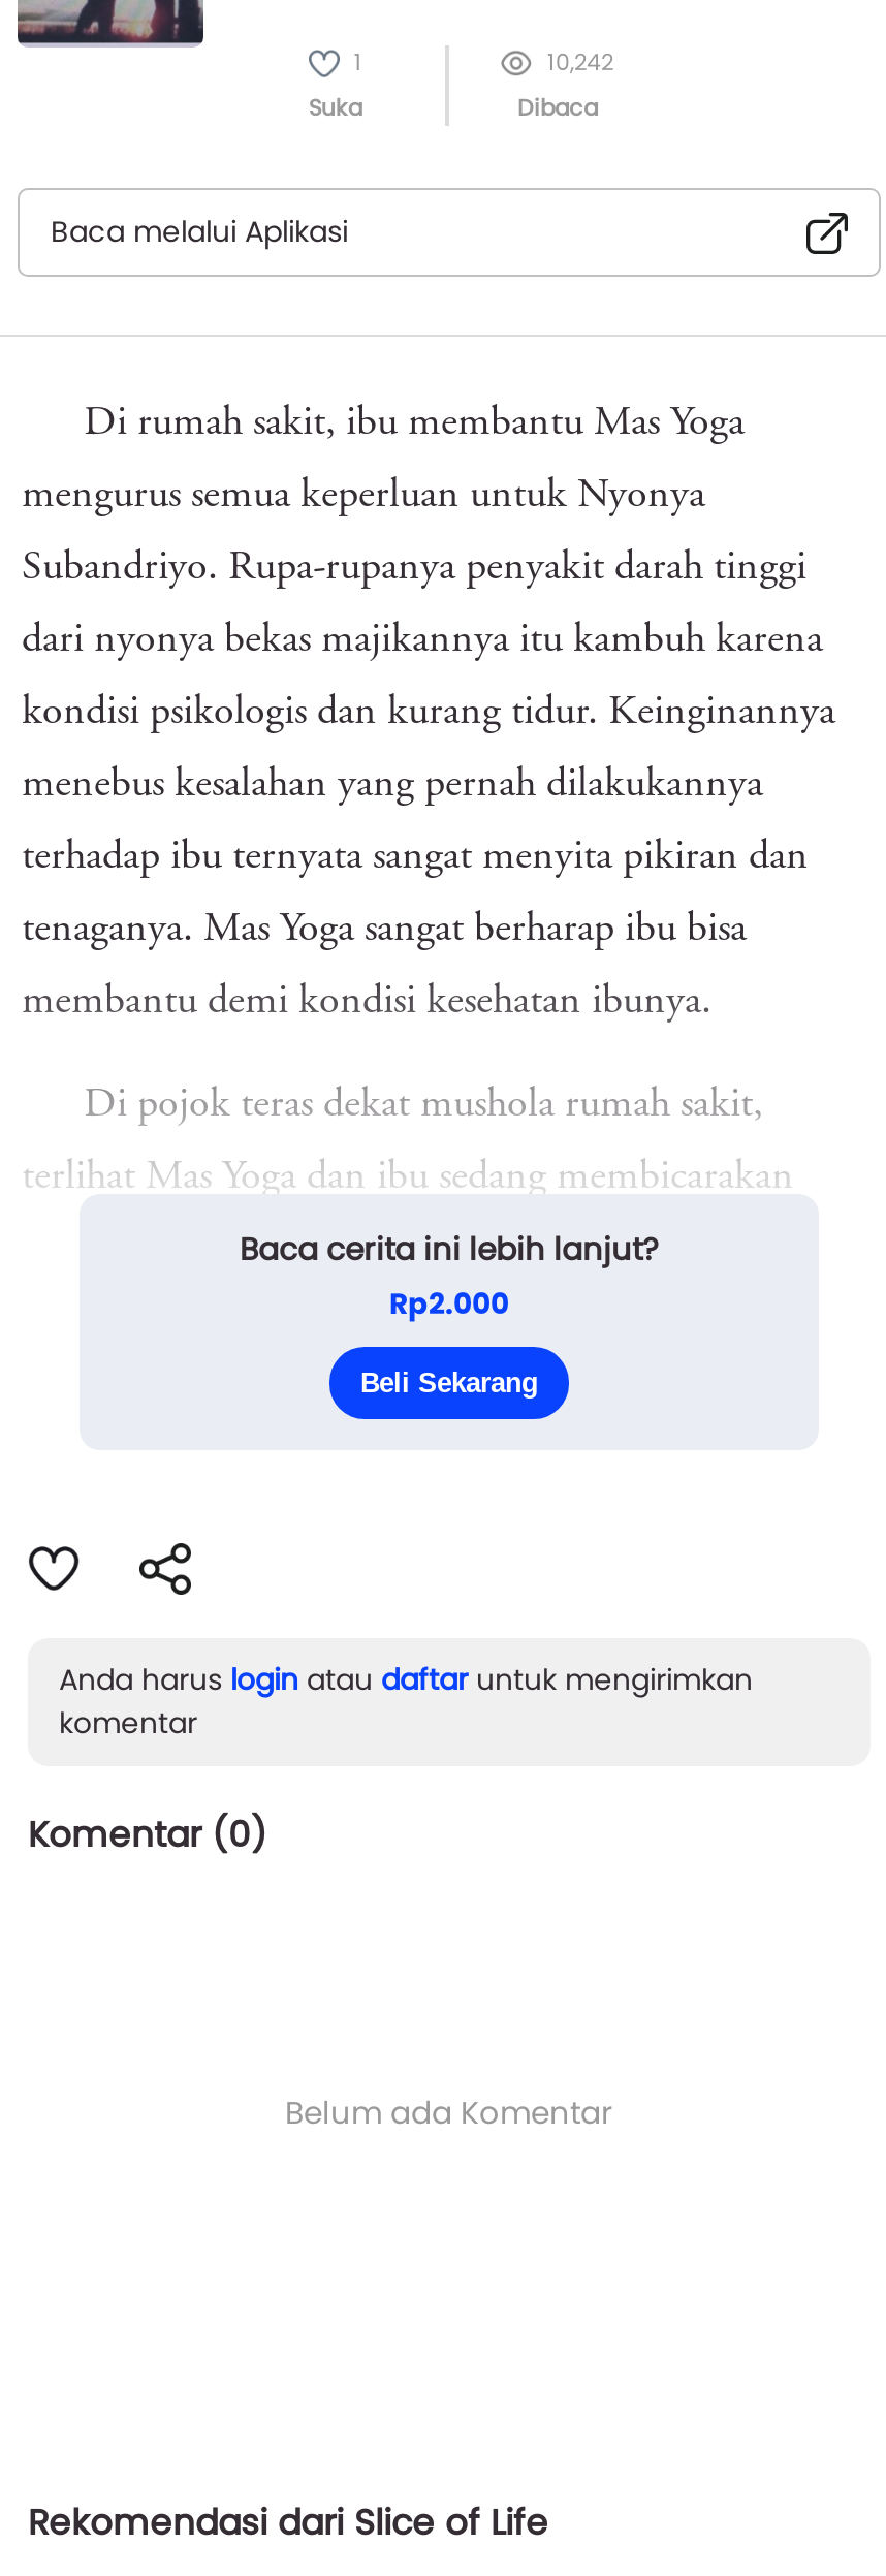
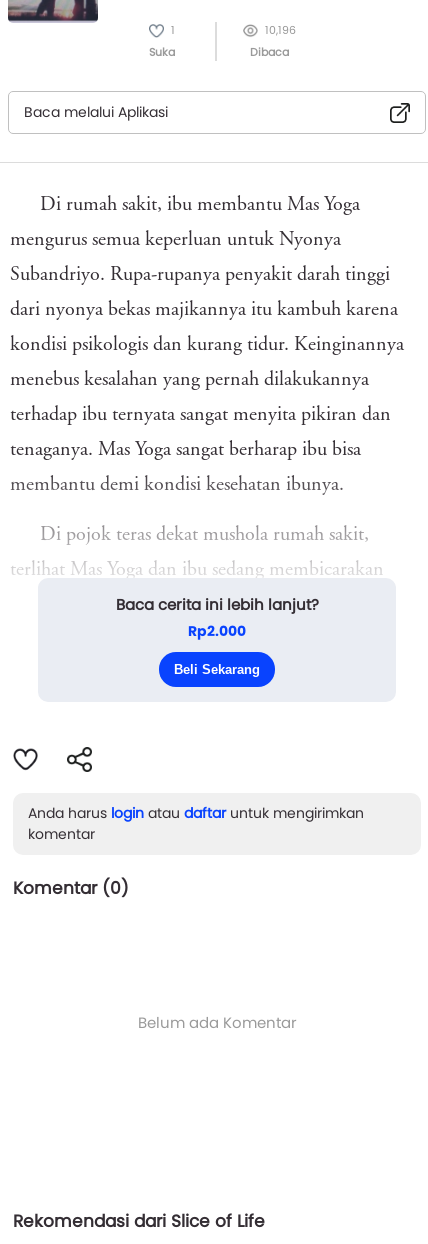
- 10,242
+ 10,196
